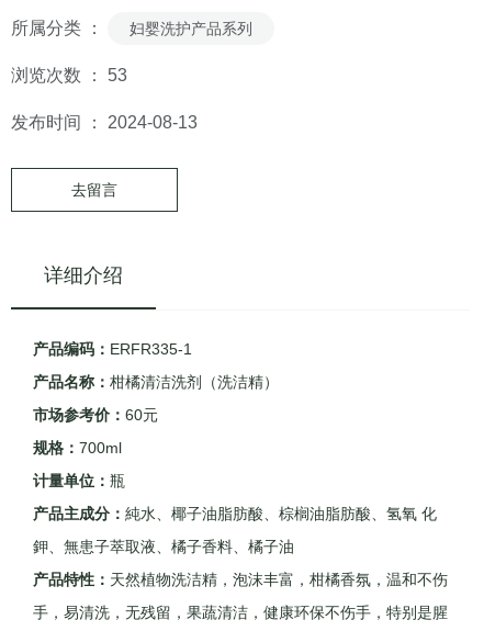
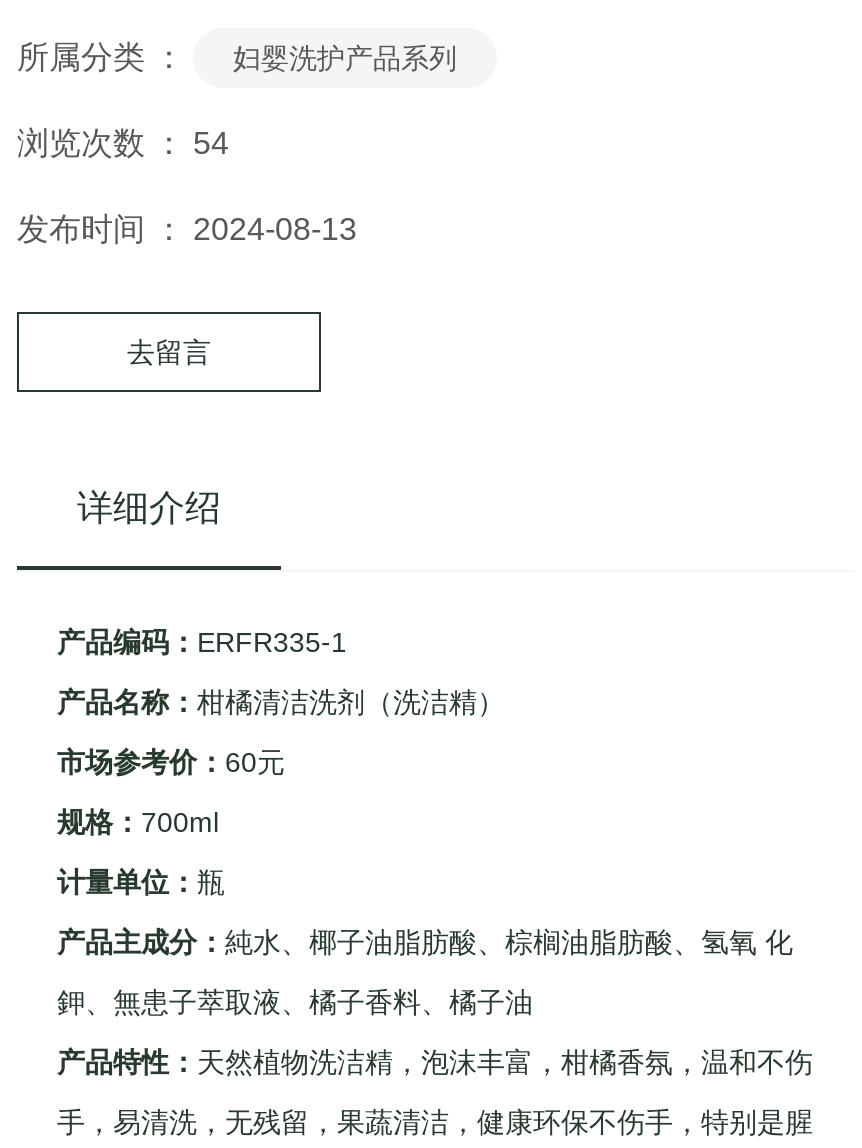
- 浏览次数 ：53
+ 浏览次数 ：54
